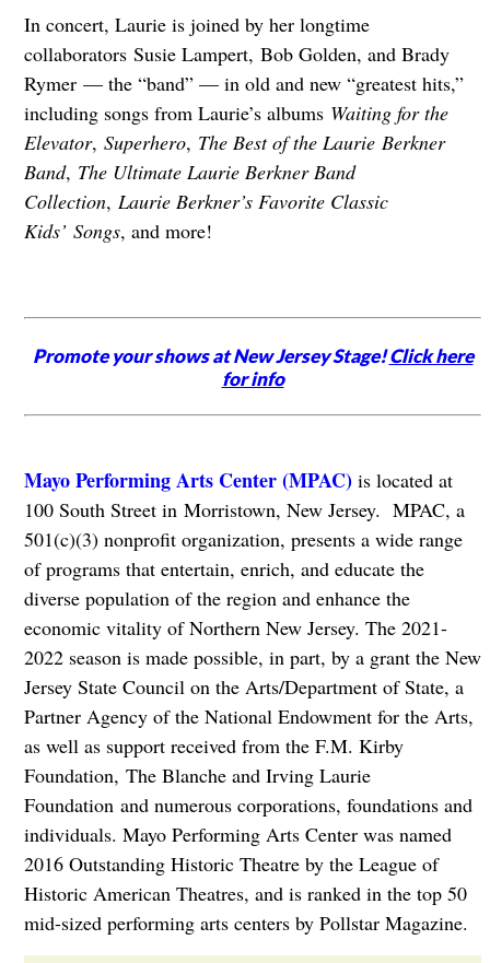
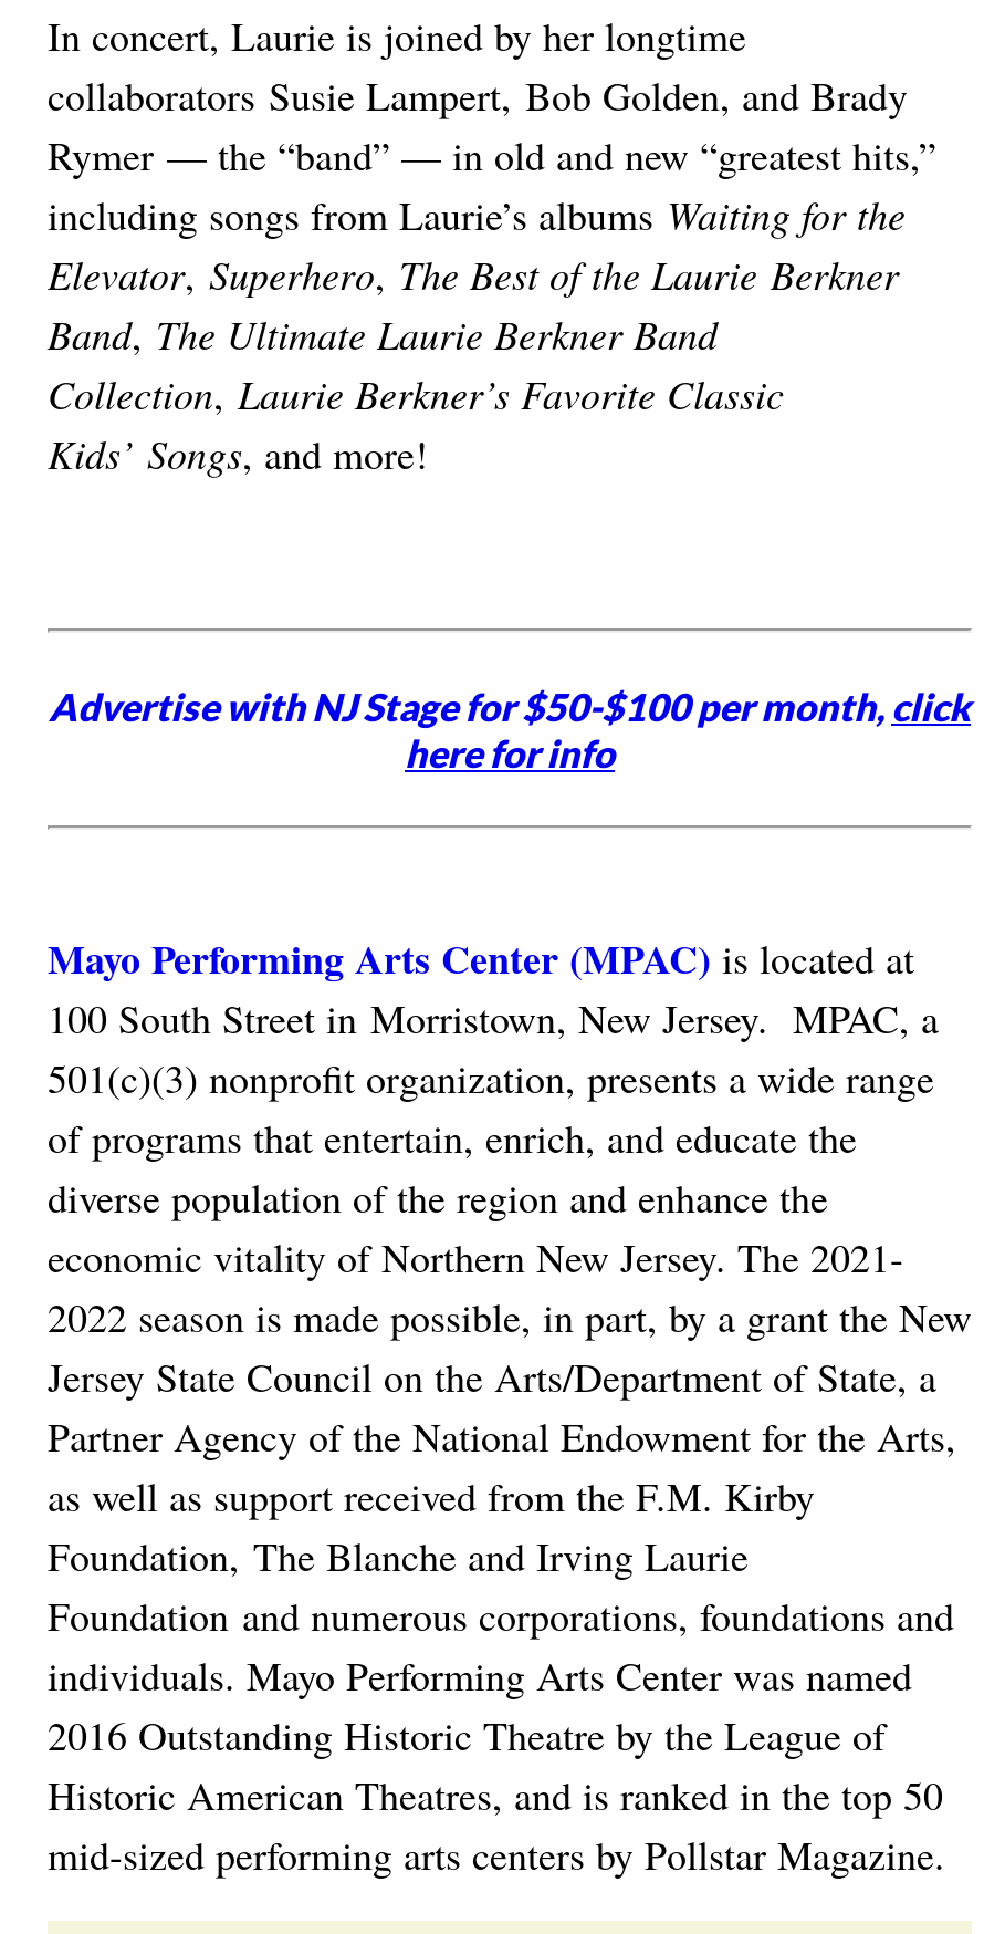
- Promote your shows at New Jersey Stage! Click here
- for info
+ Advertise with NJ Stage for $50-$100 per month, click
+ here for info
